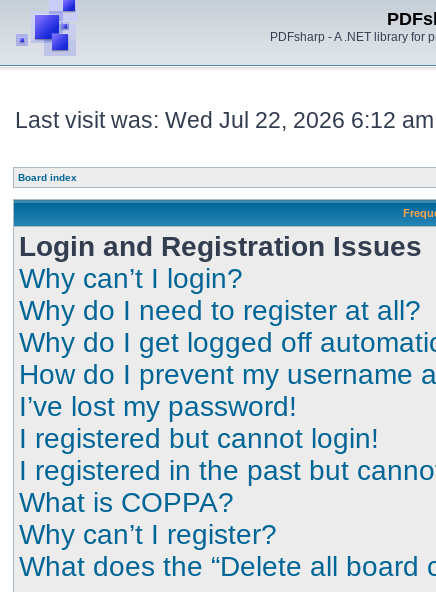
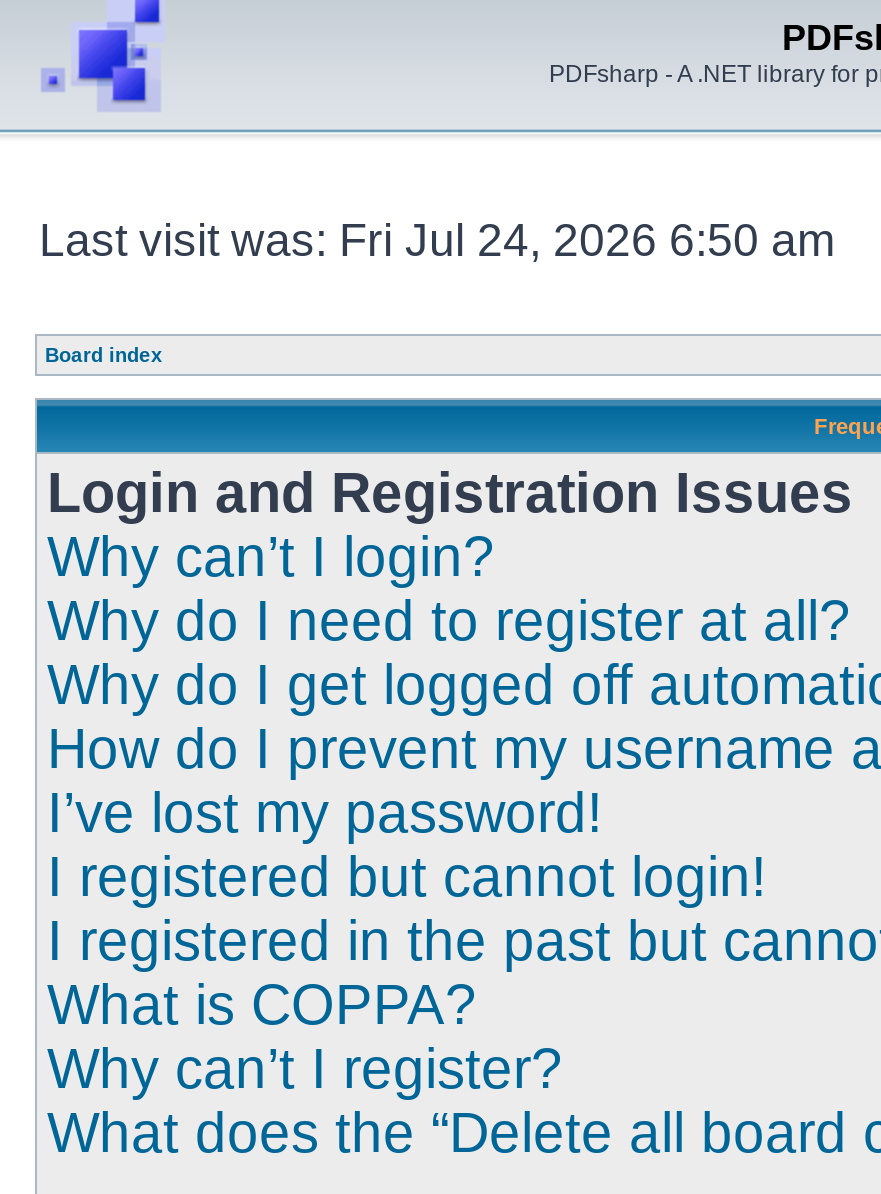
- Last visit was: Wed Jul 22, 2026 6:12 am
+ Last visit was: Fri Jul 24, 2026 6:50 am
